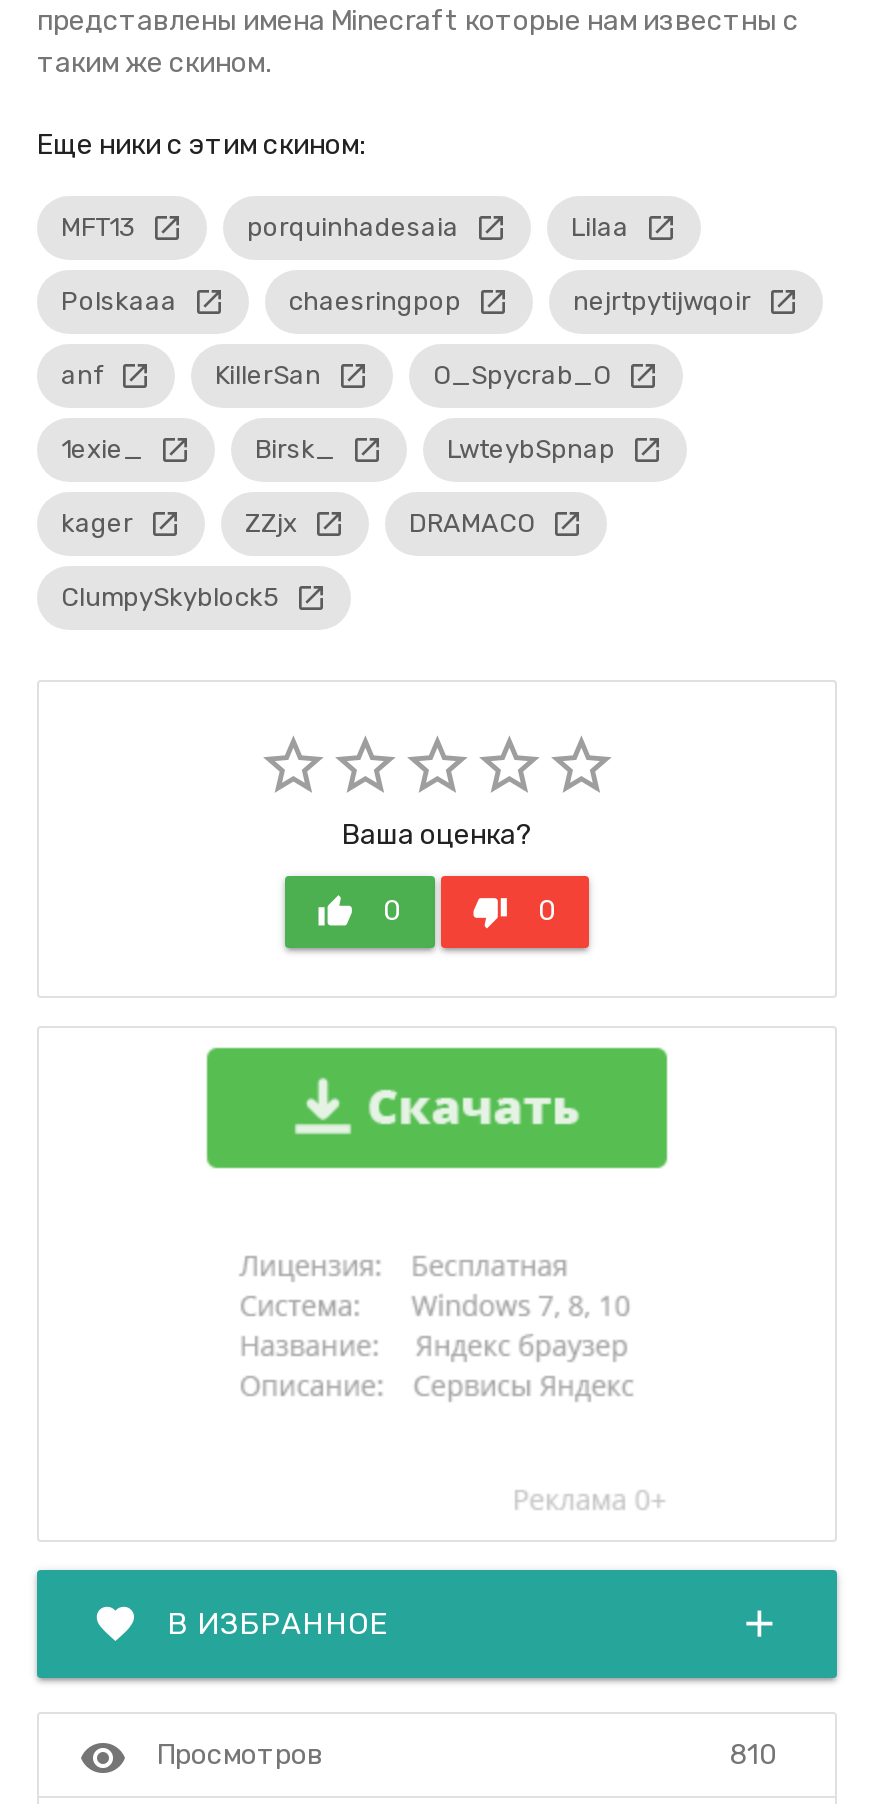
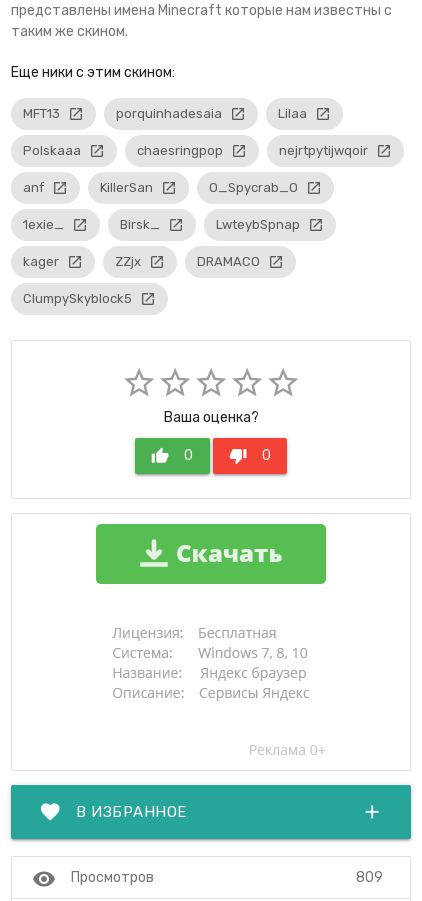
- 810
+ 809
